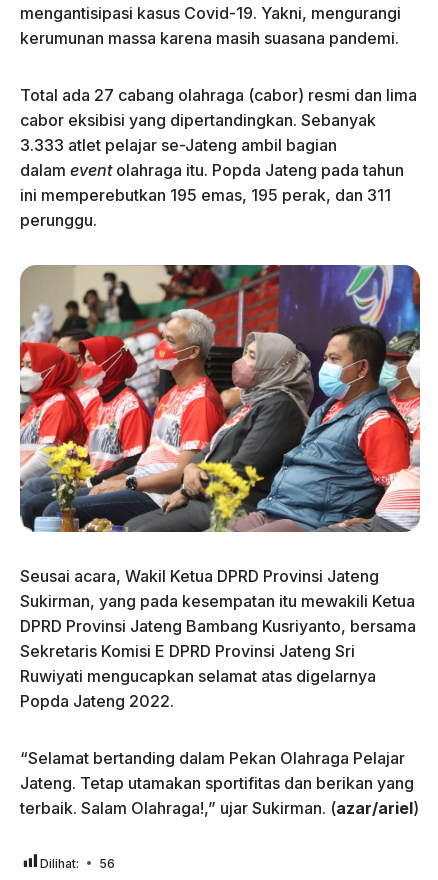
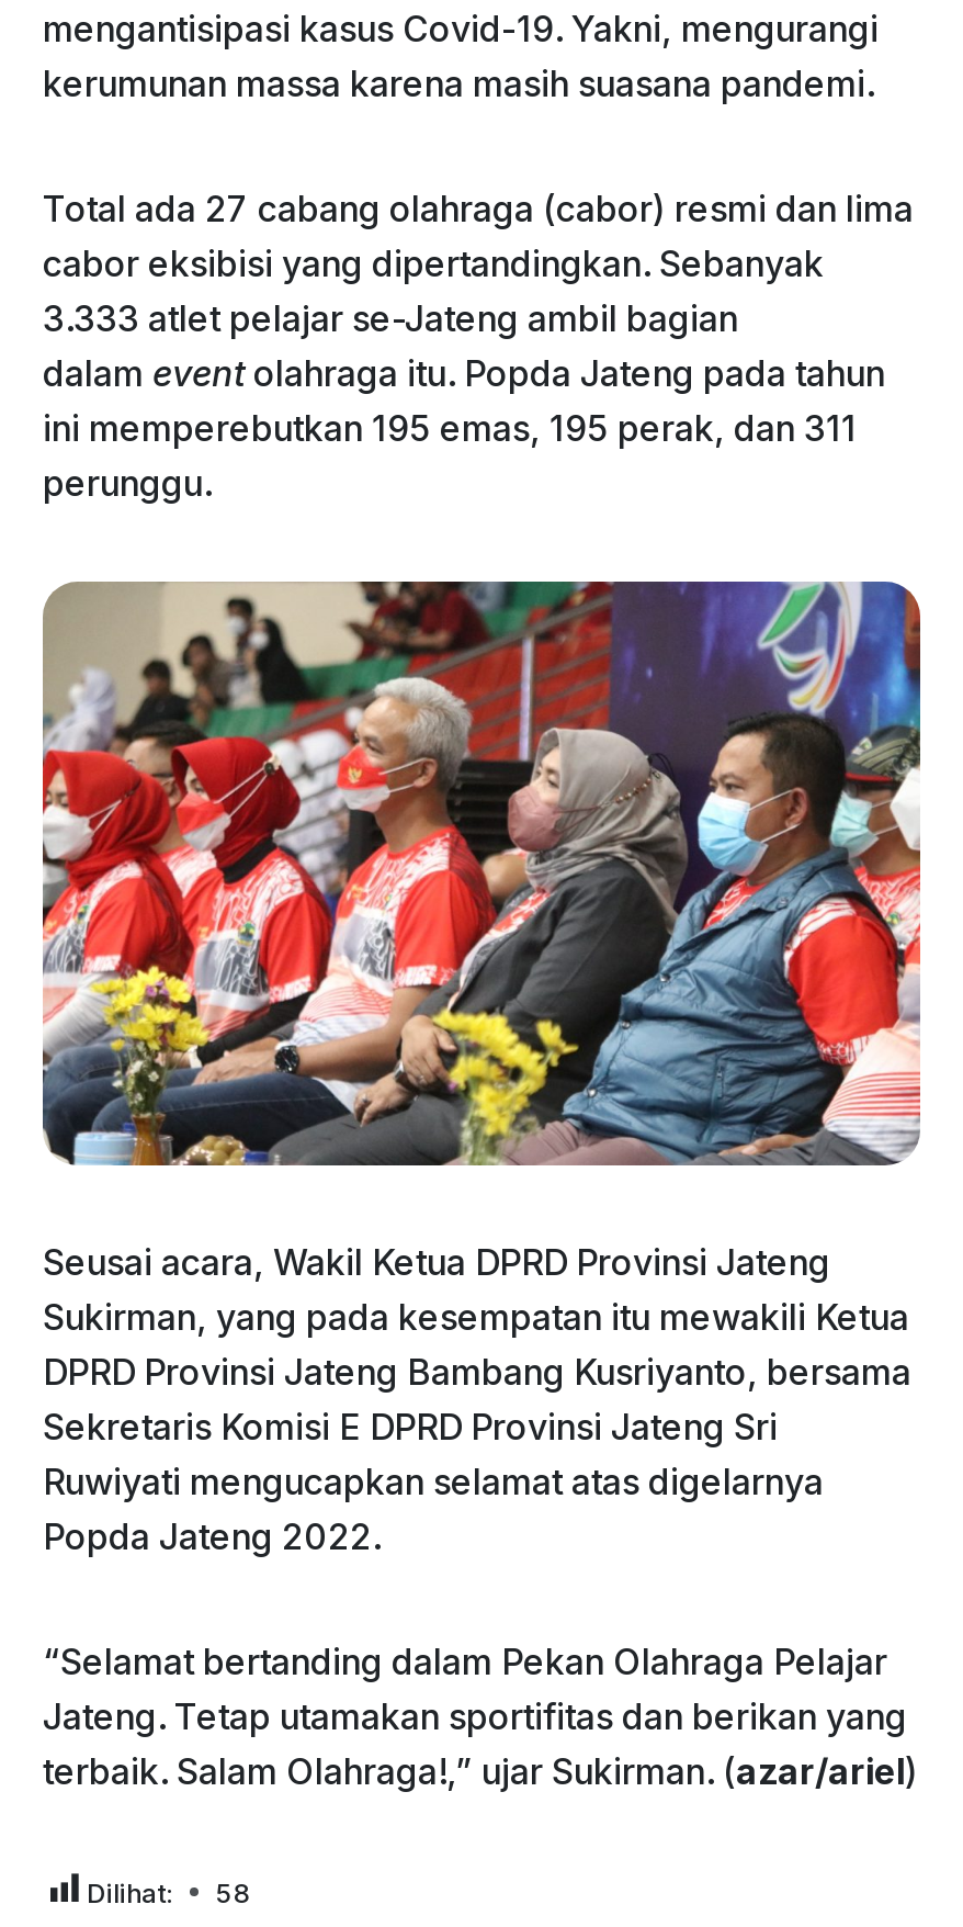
- Dilihat: 56
+ Dilihat: 58
